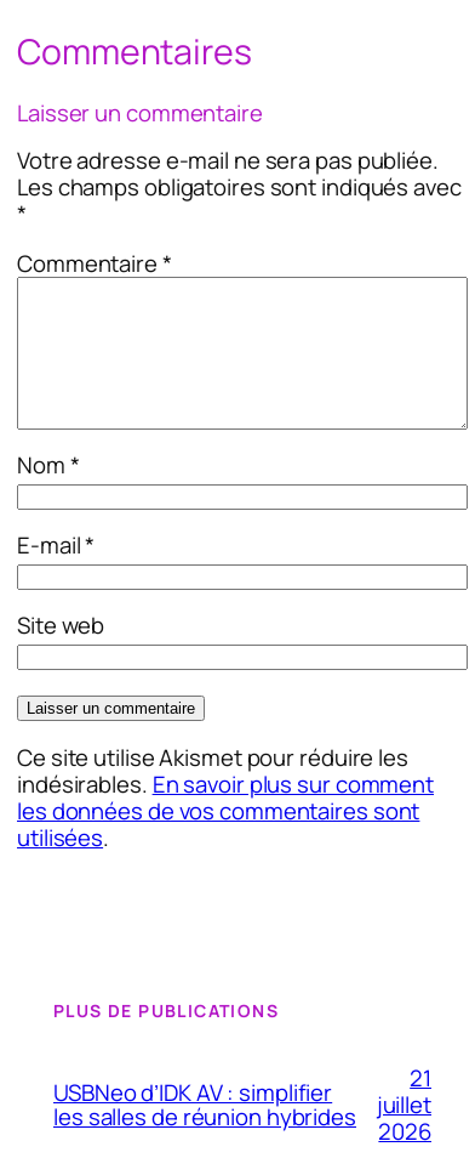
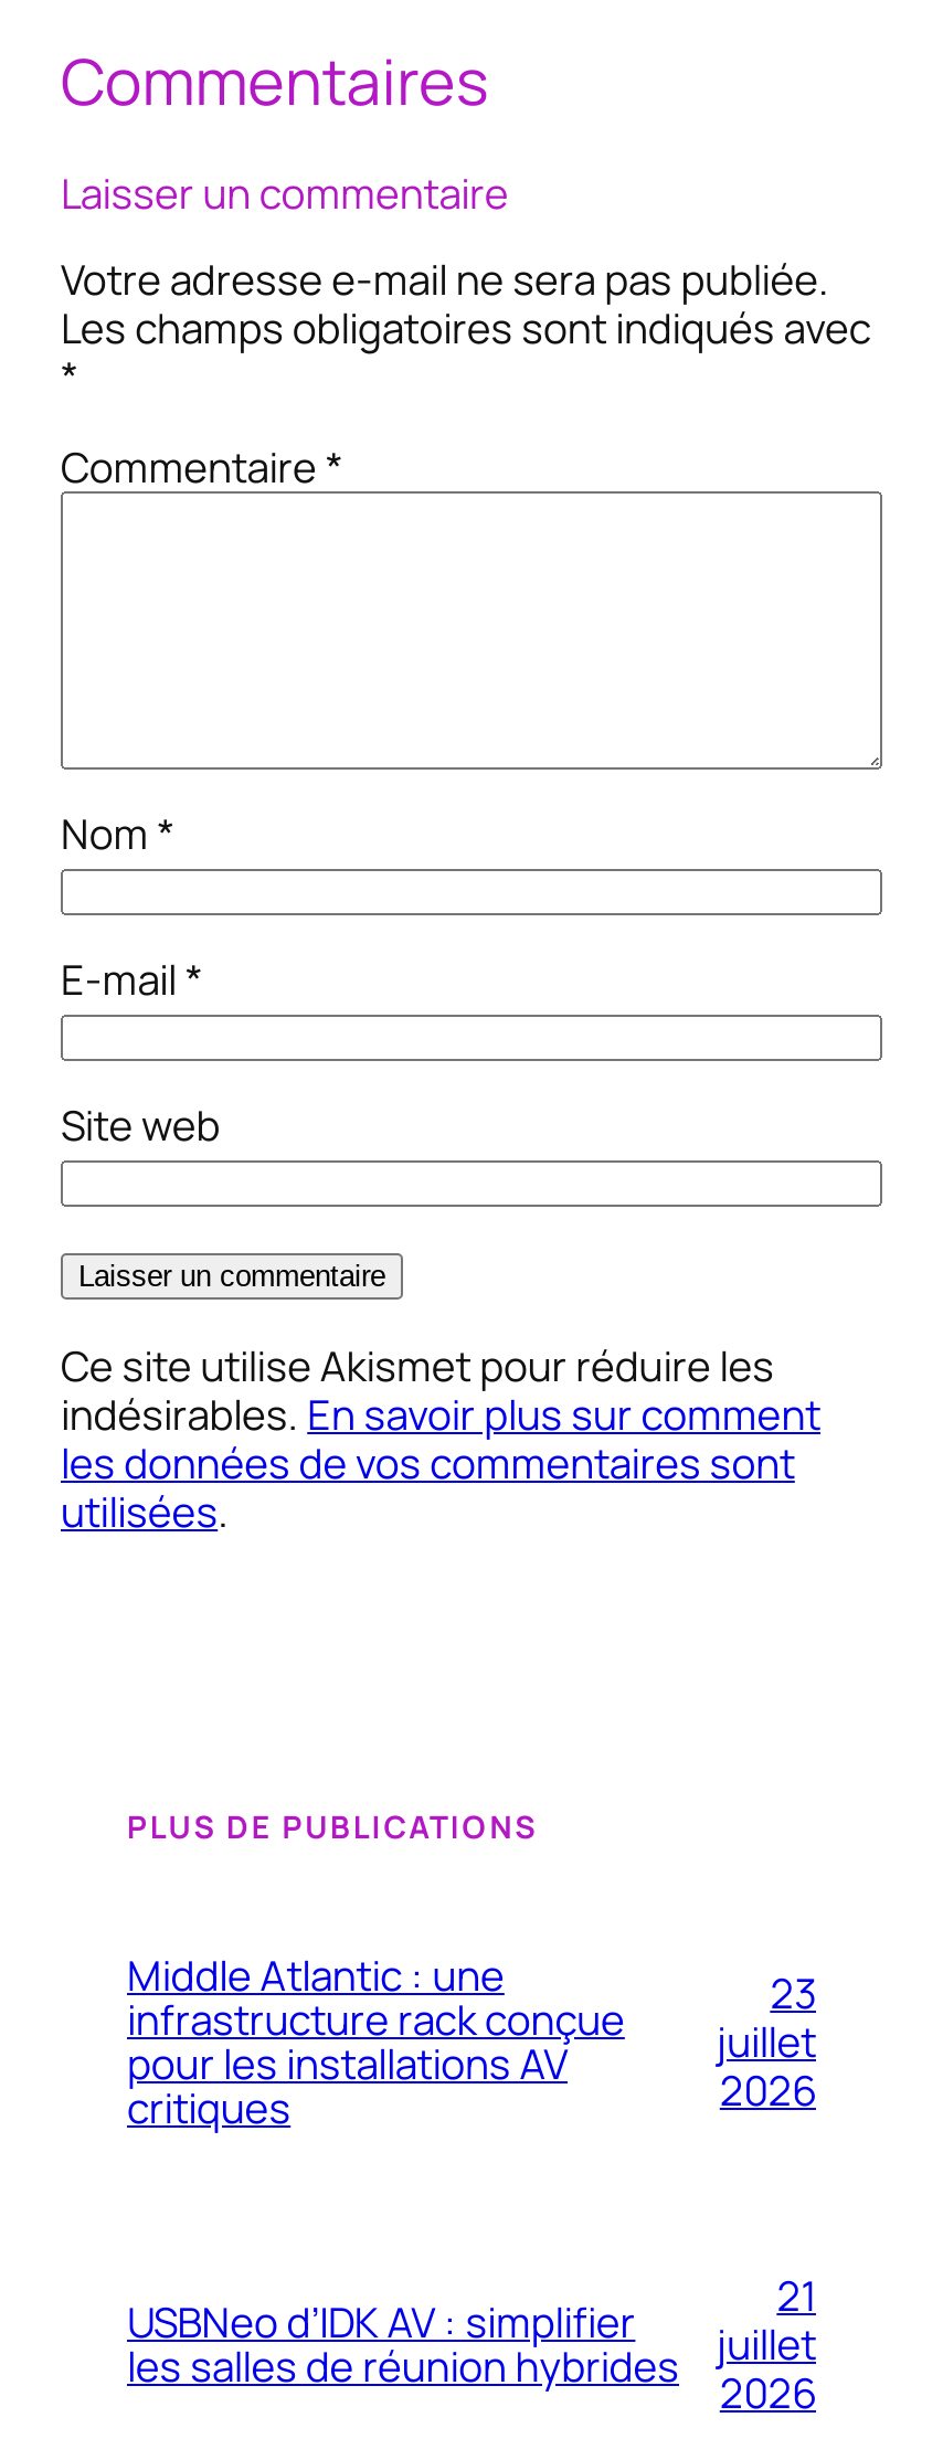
+ Middle Atlantic : une
+ infrastructure rack conçue
+ pour les installations AV
+ critiques

+ 23
+ juillet
+ 2026
